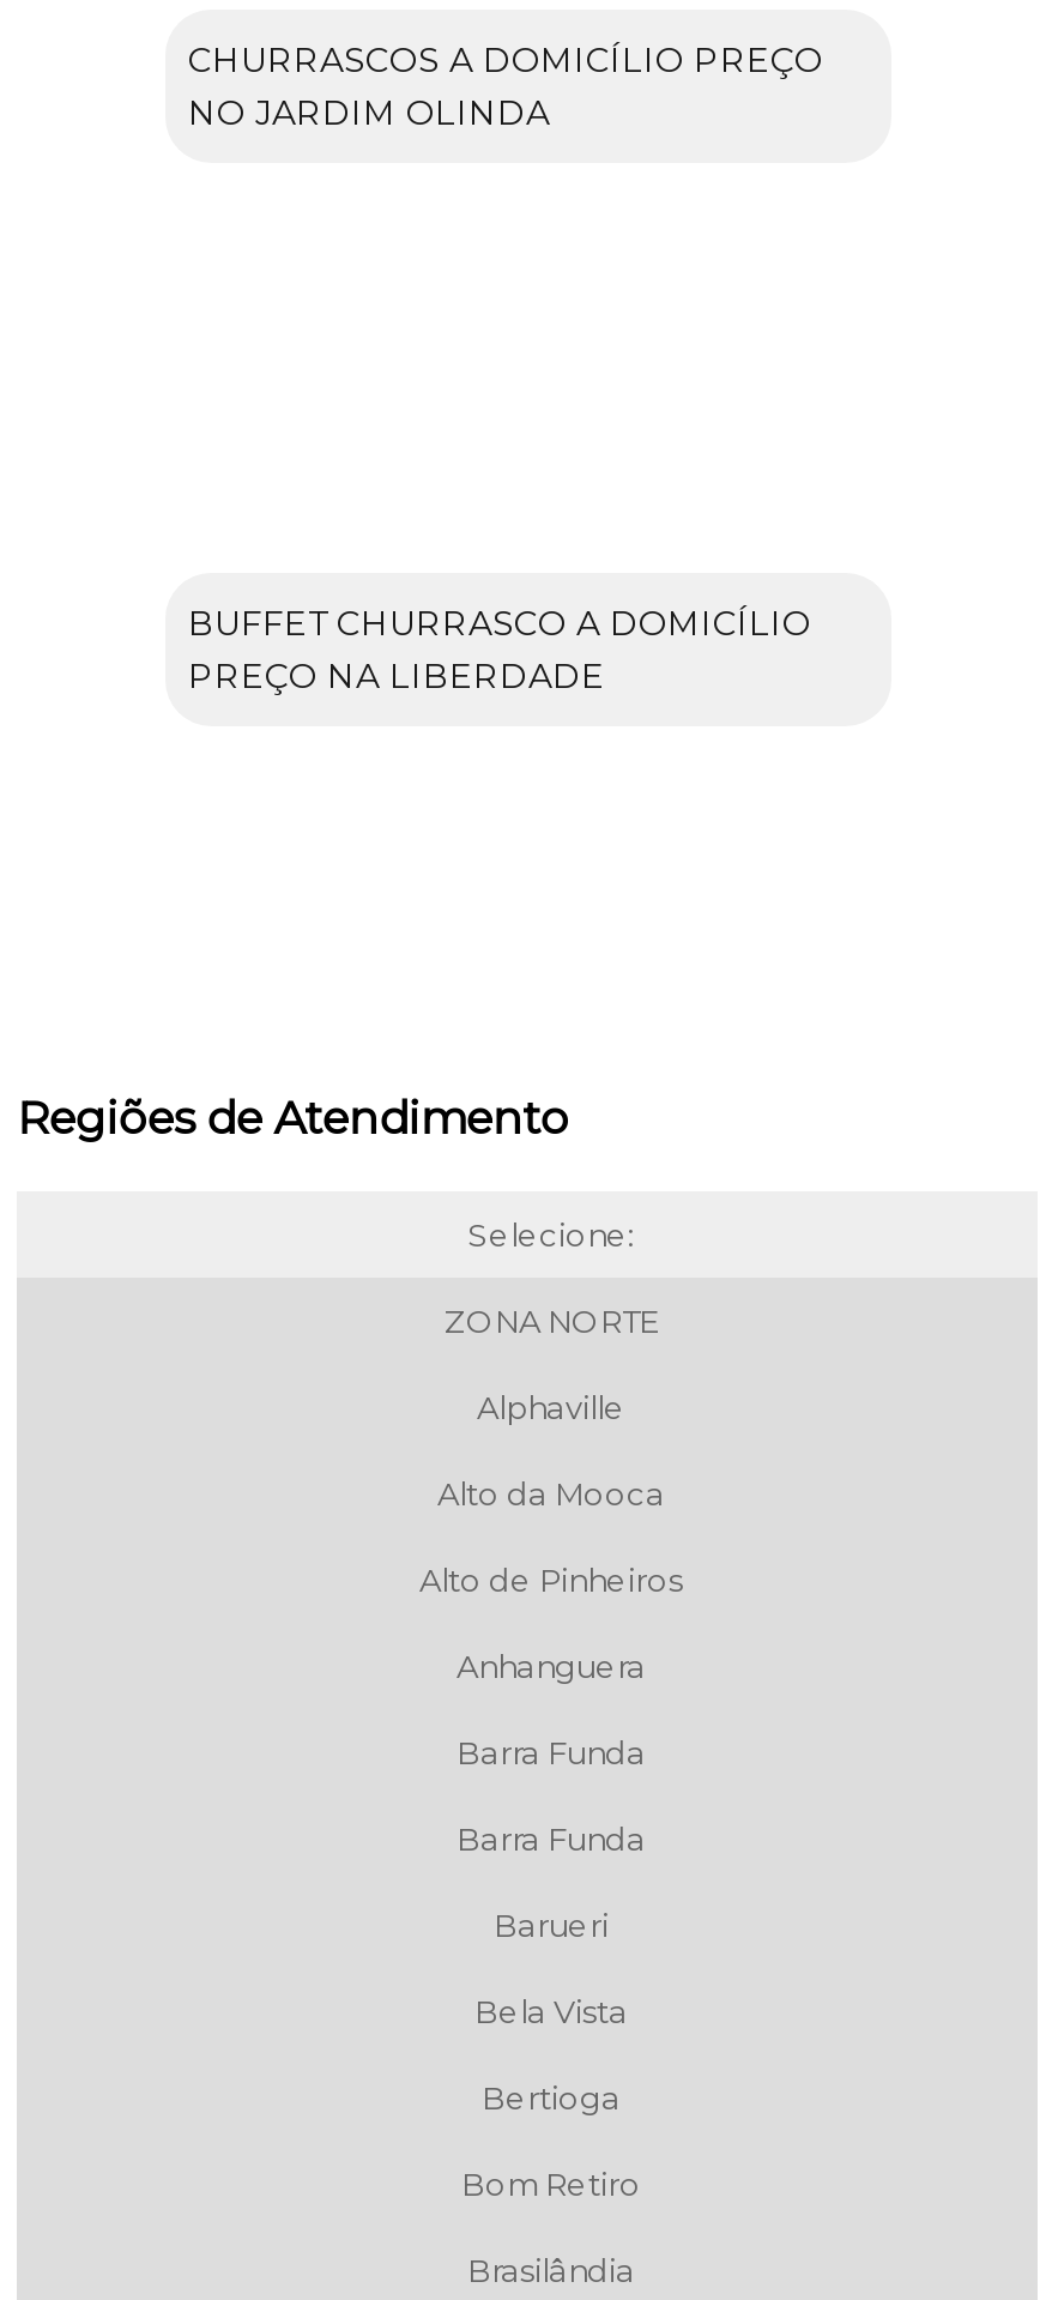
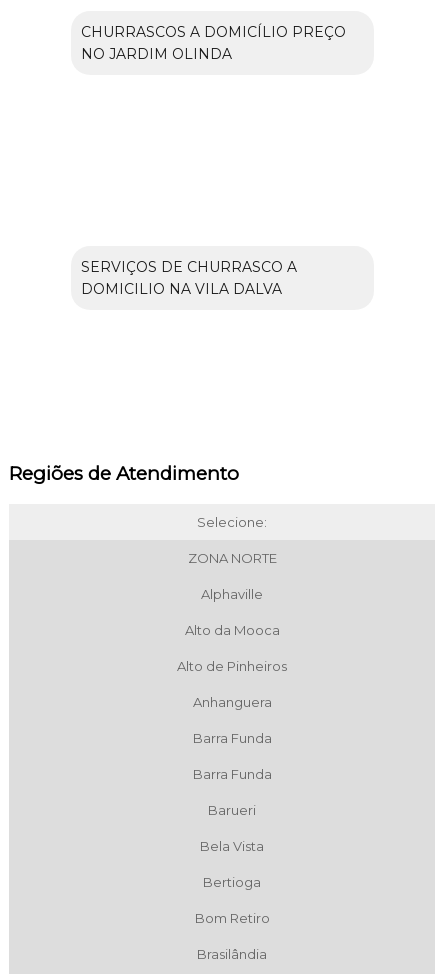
- BUFFET CHURRASCO A DOMICÍLIO
- PREÇO NA LIBERDADE
+ SERVIÇOS DE CHURRASCO A
+ DOMICILIO NA VILA DALVA
